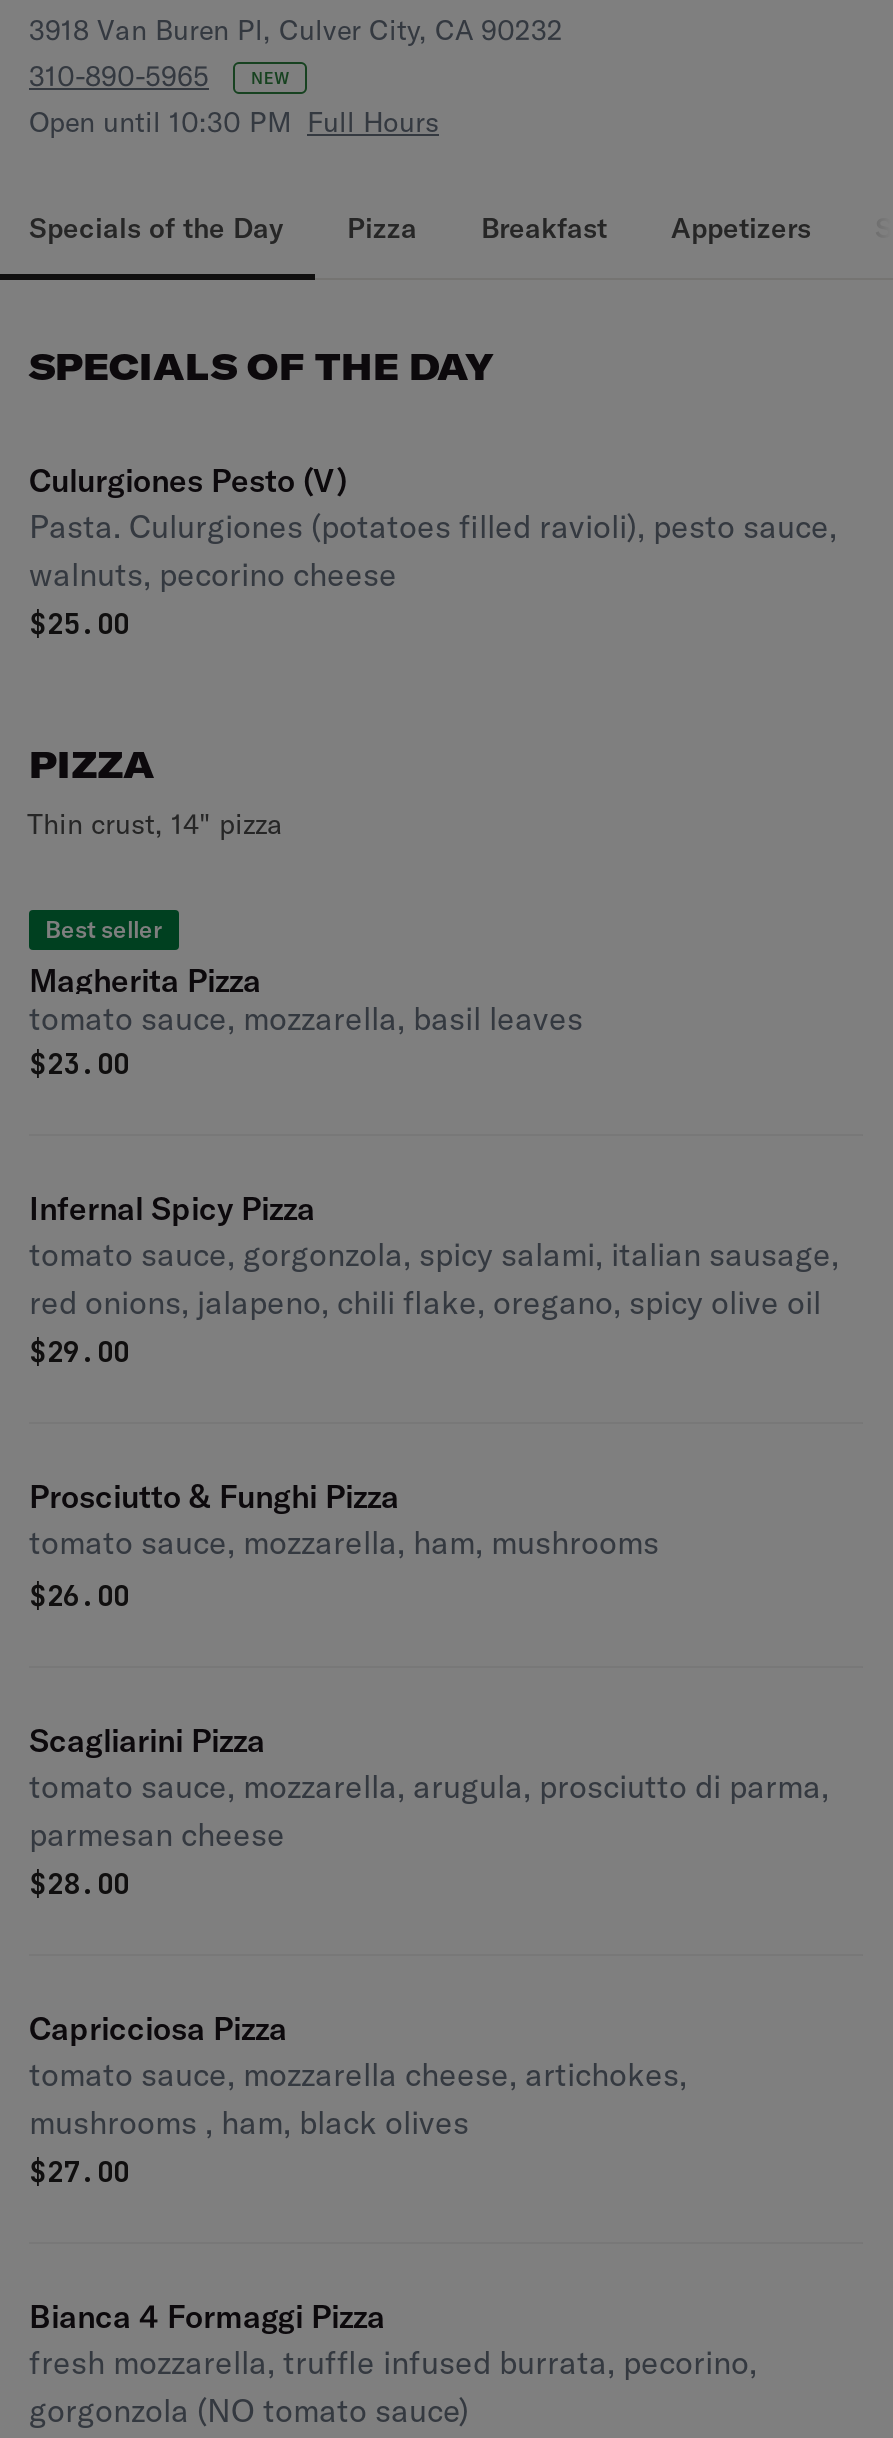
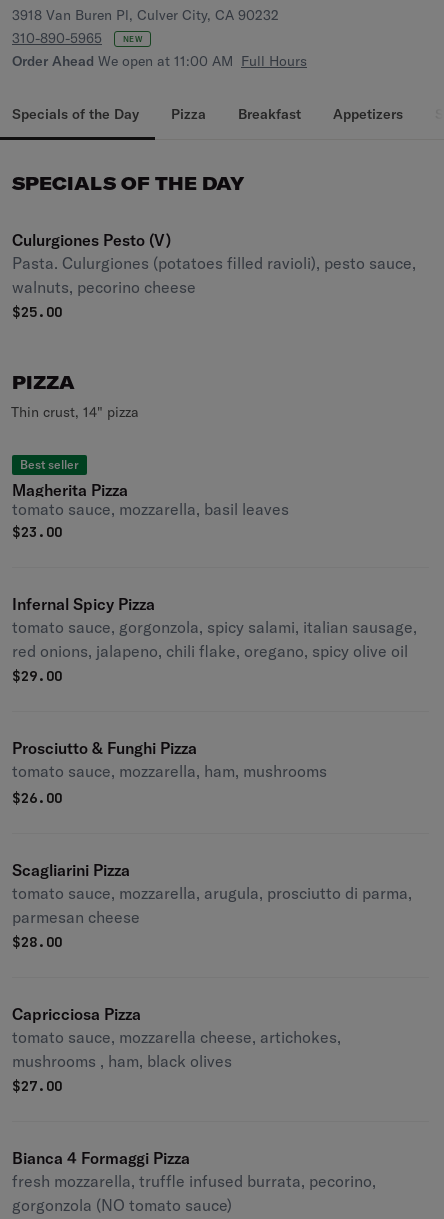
- Open until 10:30 PM Full Hours
+ Order Ahead We open at 11:00 AM Full Hours
